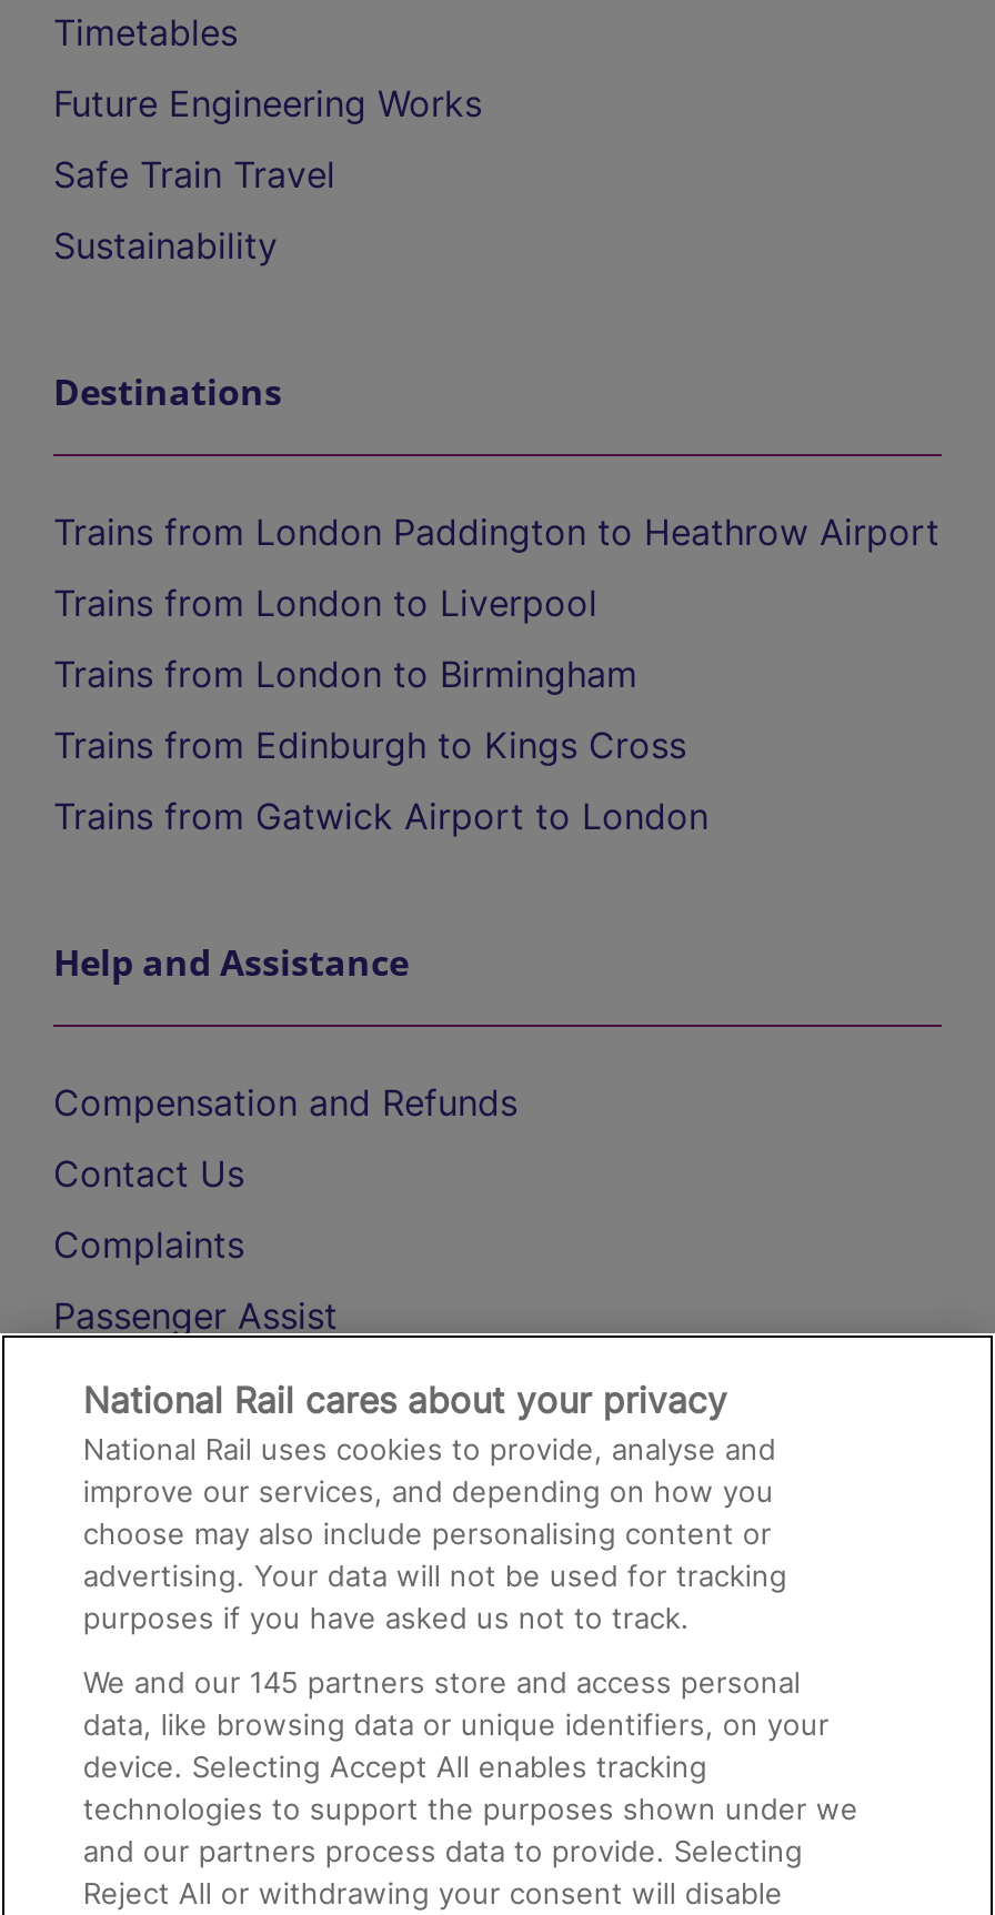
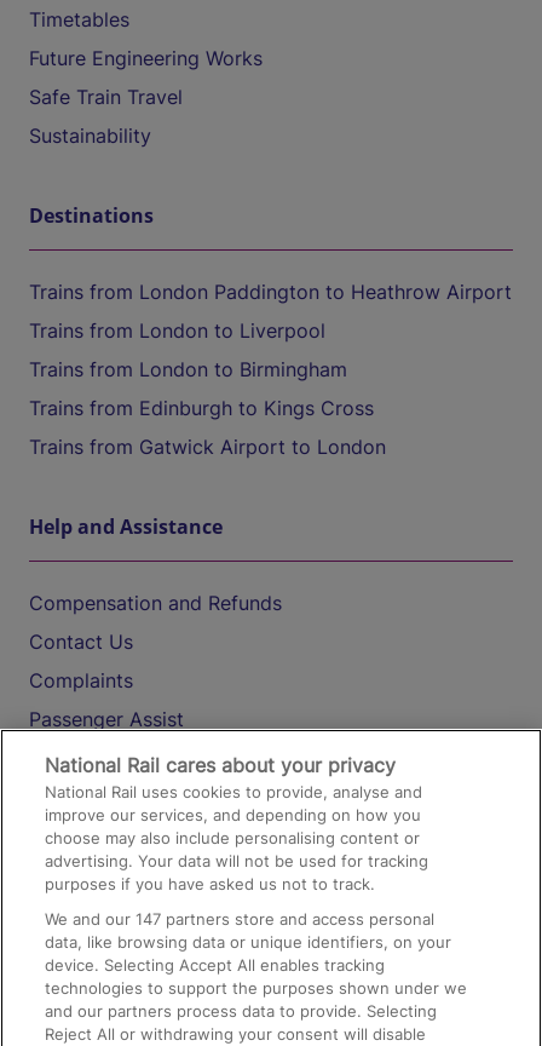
- We and our 145 partners store and access personal
+ We and our 147 partners store and access personal
